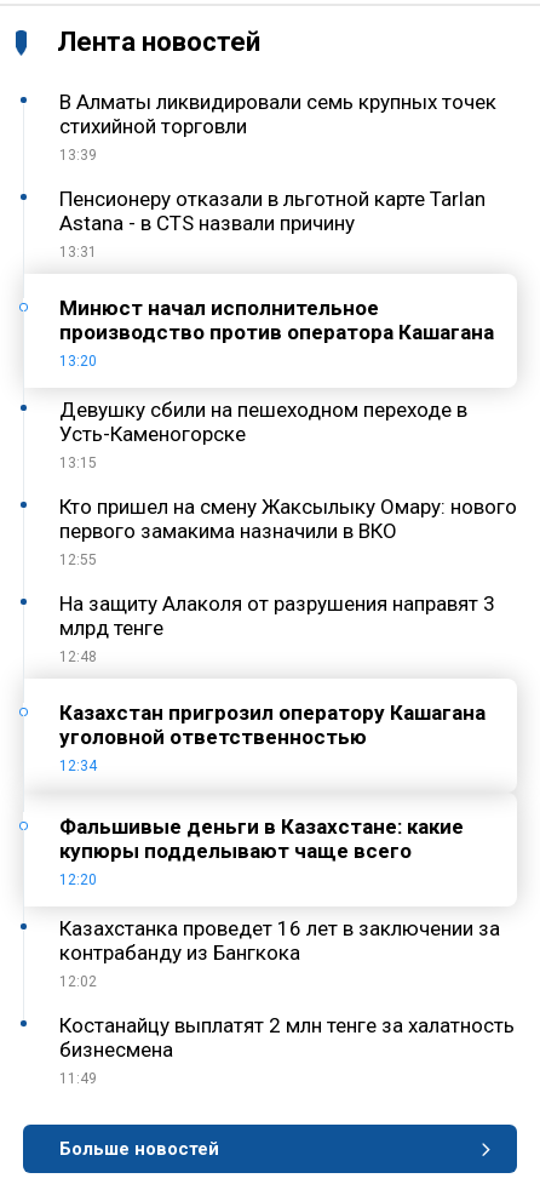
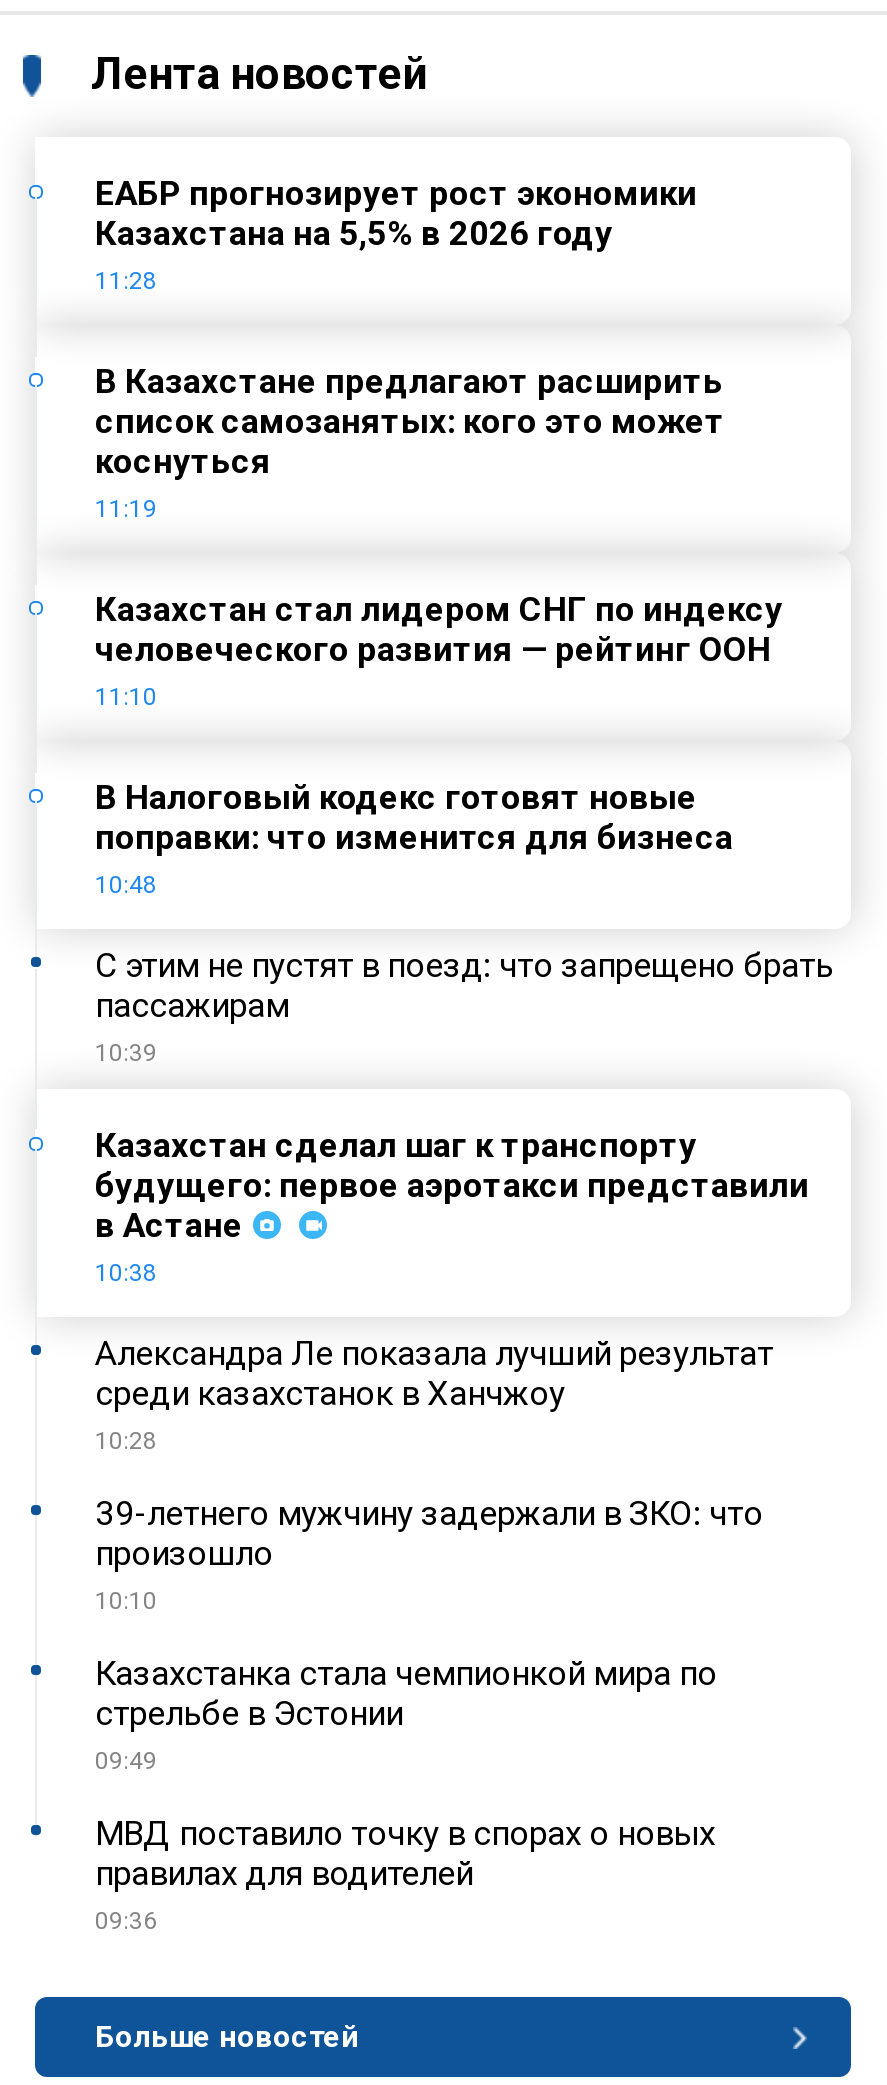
- В Алматы ликвидировали семь крупных точек
- стихийной торговли
- 13:39
+ ЕАБР прогнозирует рост экономики
+ Казахстана на 5,5% в 2026 году
+ 11:28

- Пенсионеру отказали в льготной карте Tarlan
- Astana - в CTS назвали причину
- 13:31
+ В Казахстане предлагают расширить
+ список самозанятых: кого это может
+ коснуться
+ 11:19

- Минюст начал исполнительное
- производство против оператора Кашагана
- 13:20
+ Казахстан стал лидером СНГ по индексу
+ человеческого развития — рейтинг ООН
+ 11:10

- Девушку сбили на пешеходном переходе в
- Усть-Каменогорске
- 13:15
+ В Налоговый кодекс готовят новые
+ поправки: что изменится для бизнеса
+ 10:48

- Кто пришел на смену Жаксылыку Омару: нового
- первого замакима назначили в ВКО
- 12:55
+ С этим не пустят в поезд: что запрещено брать
+ пассажирам
+ 10:39

- На защиту Алаколя от разрушения направят 3
- млрд тенге
- 12:48
+ Казахстан сделал шаг к транспорту
+ будущего: первое аэротакси представили
+ в Астане
+ 10:38

- Казахстан пригрозил оператору Кашагана
- уголовной ответственностью
- 12:34
+ Александра Ле показала лучший результат
+ среди казахстанок в Ханчжоу
+ 10:28

- Фальшивые деньги в Казахстане: какие
- купюры подделывают чаще всего
- 12:20
+ 39-летнего мужчину задержали в ЗКО: что
+ произошло
+ 10:10

- Казахстанка проведет 16 лет в заключении за
- контрабанду из Бангкока
- 12:02
+ Казахстанка стала чемпионкой мира по
+ стрельбе в Эстонии
+ 09:49

- Костанайцу выплатят 2 млн тенге за халатность
- бизнесмена
- 11:49
+ МВД поставило точку в спорах о новых
+ правилах для водителей
+ 09:36
